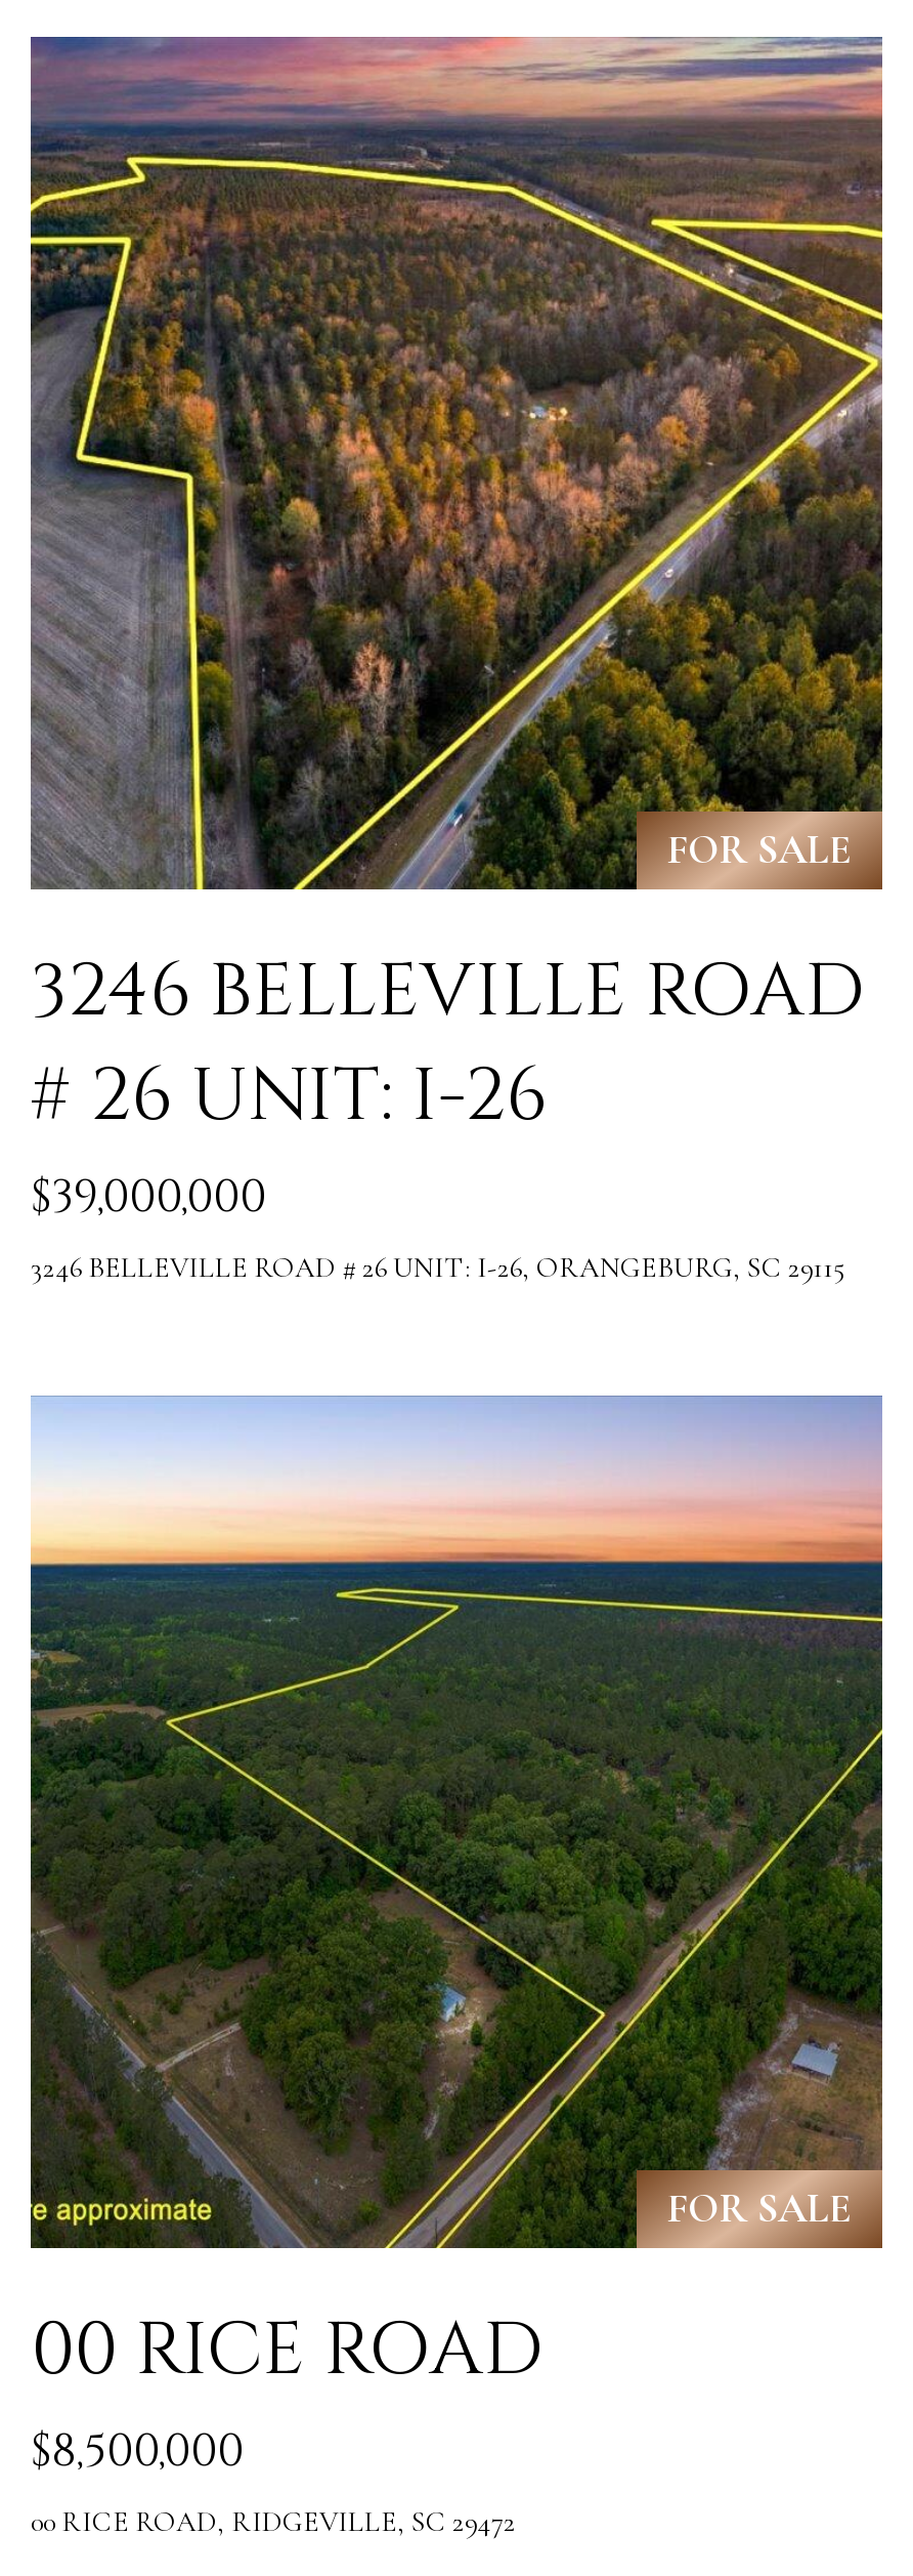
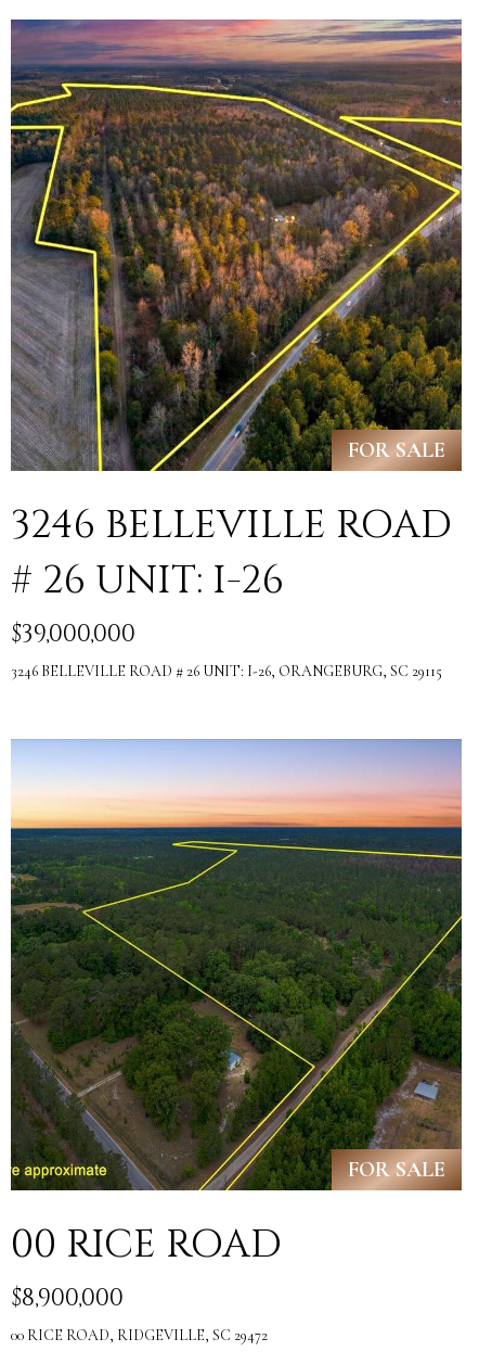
- $8,500,000
+ $8,900,000
